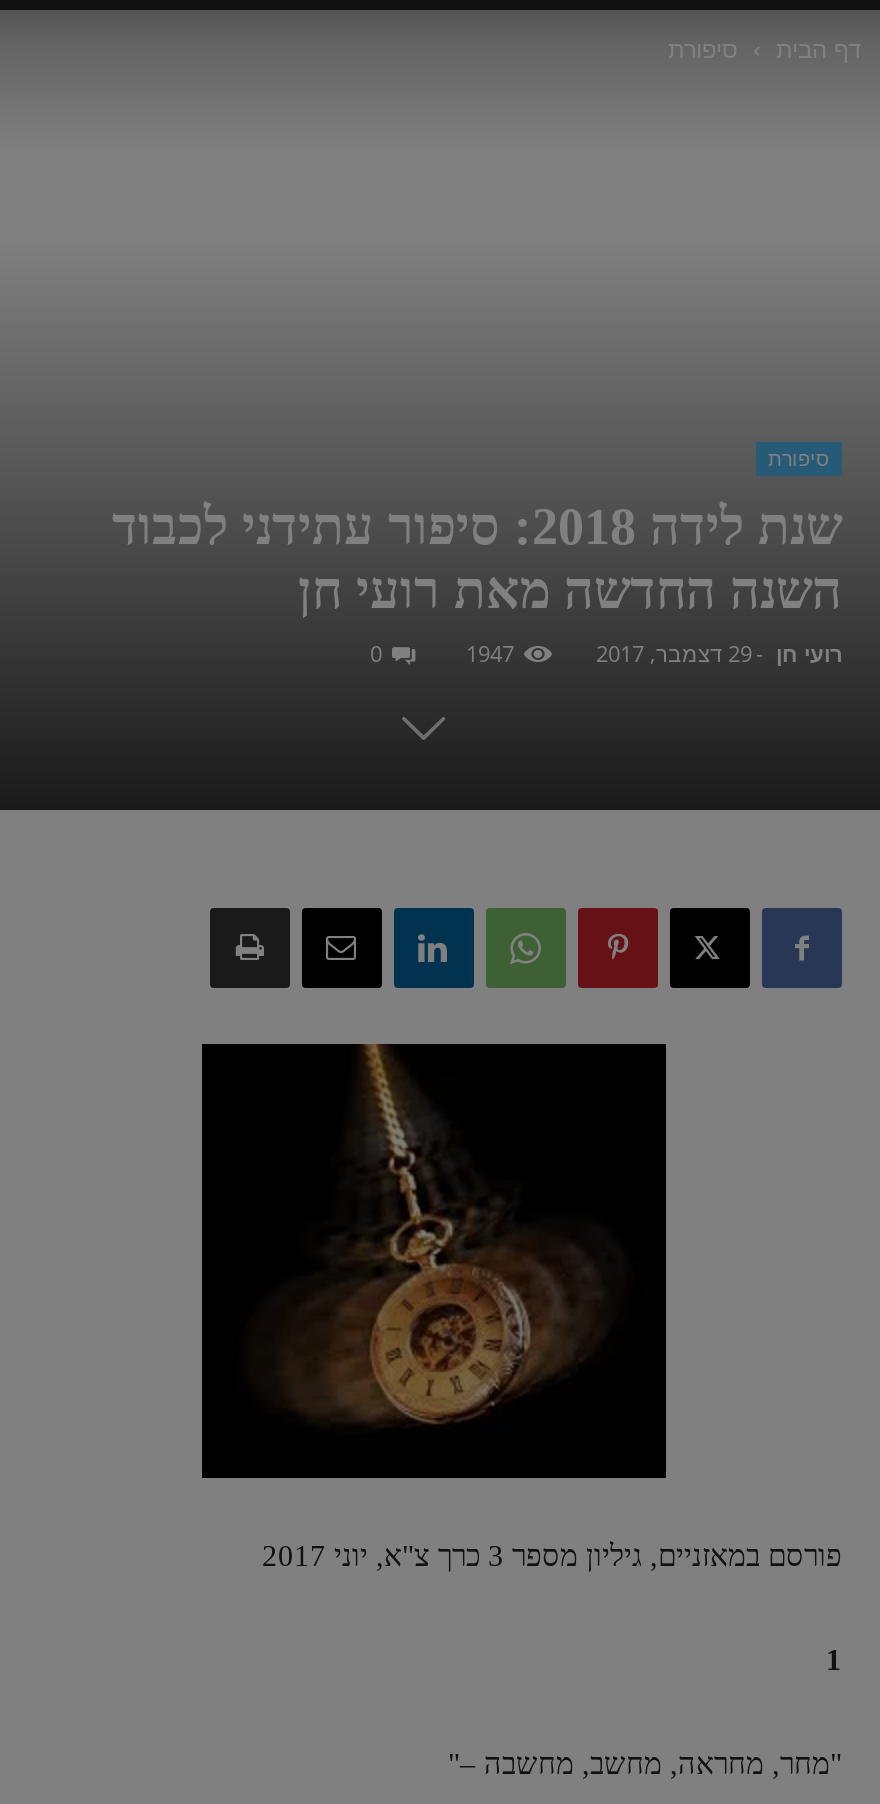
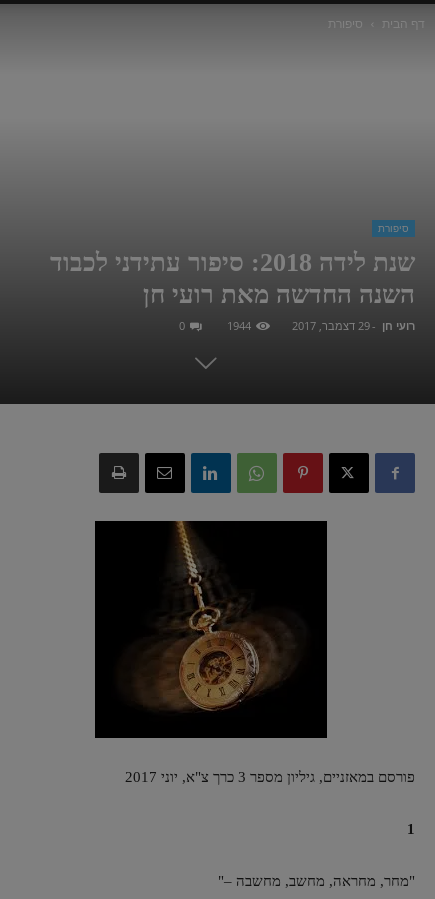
- 1947
+ 1944
